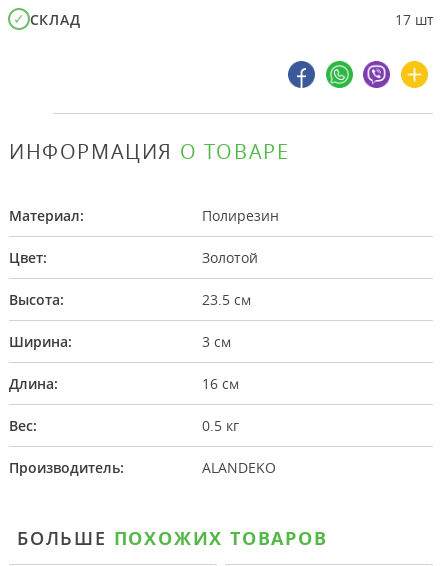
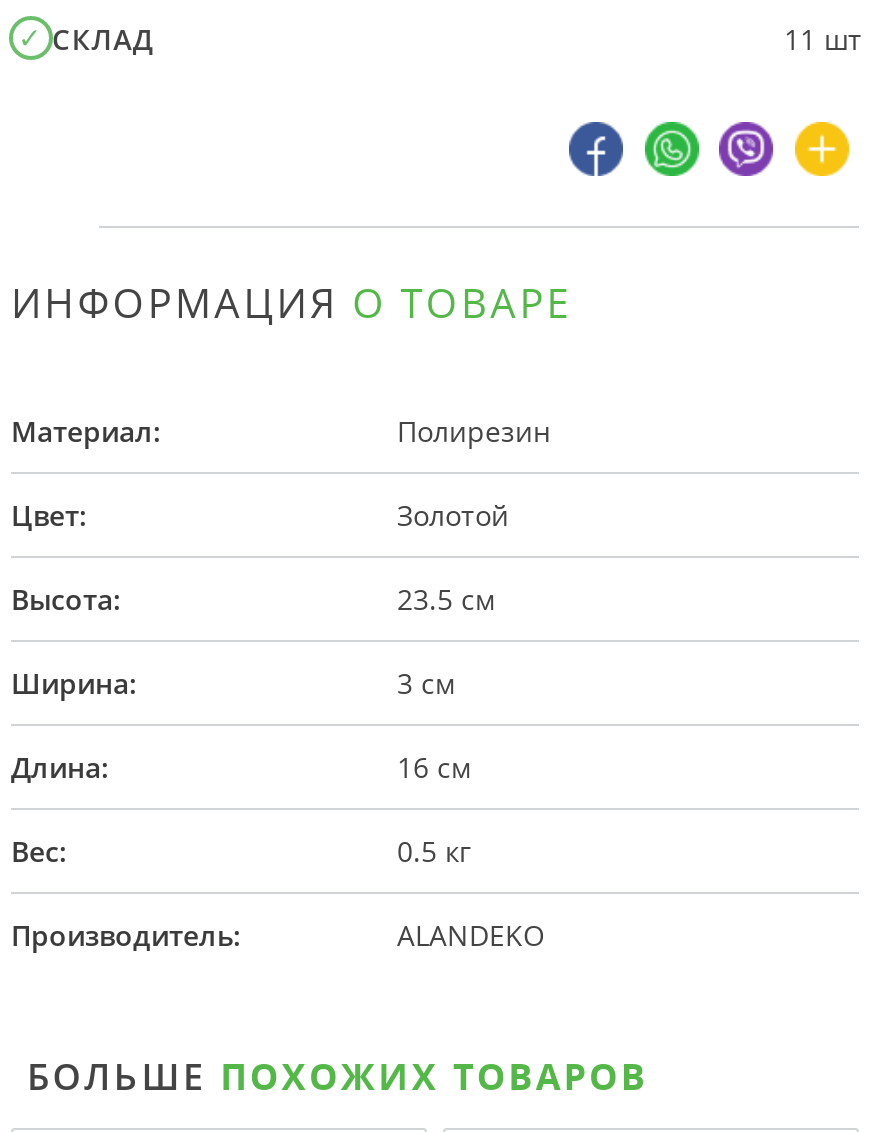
- 17 шт
+ 11 шт
